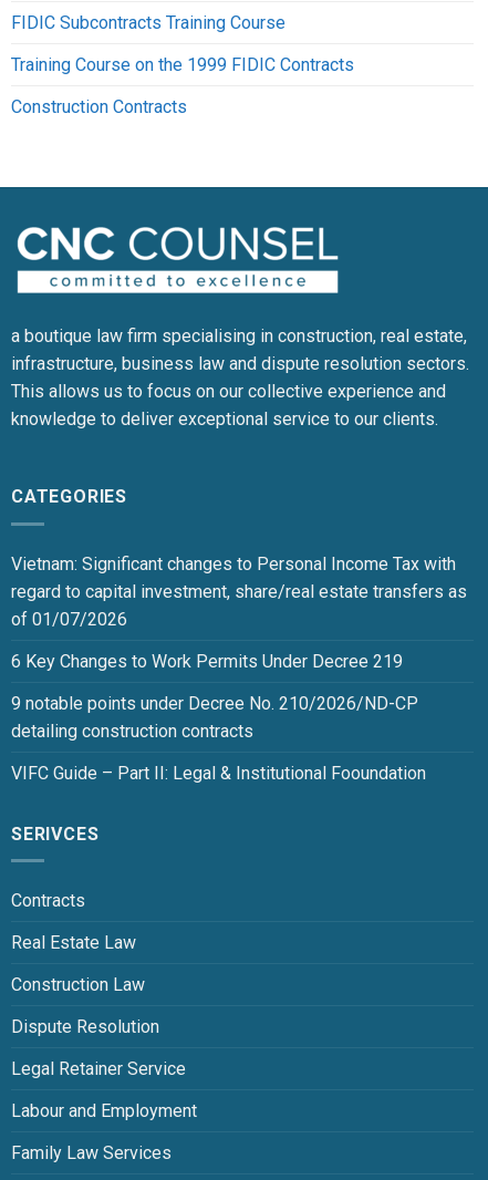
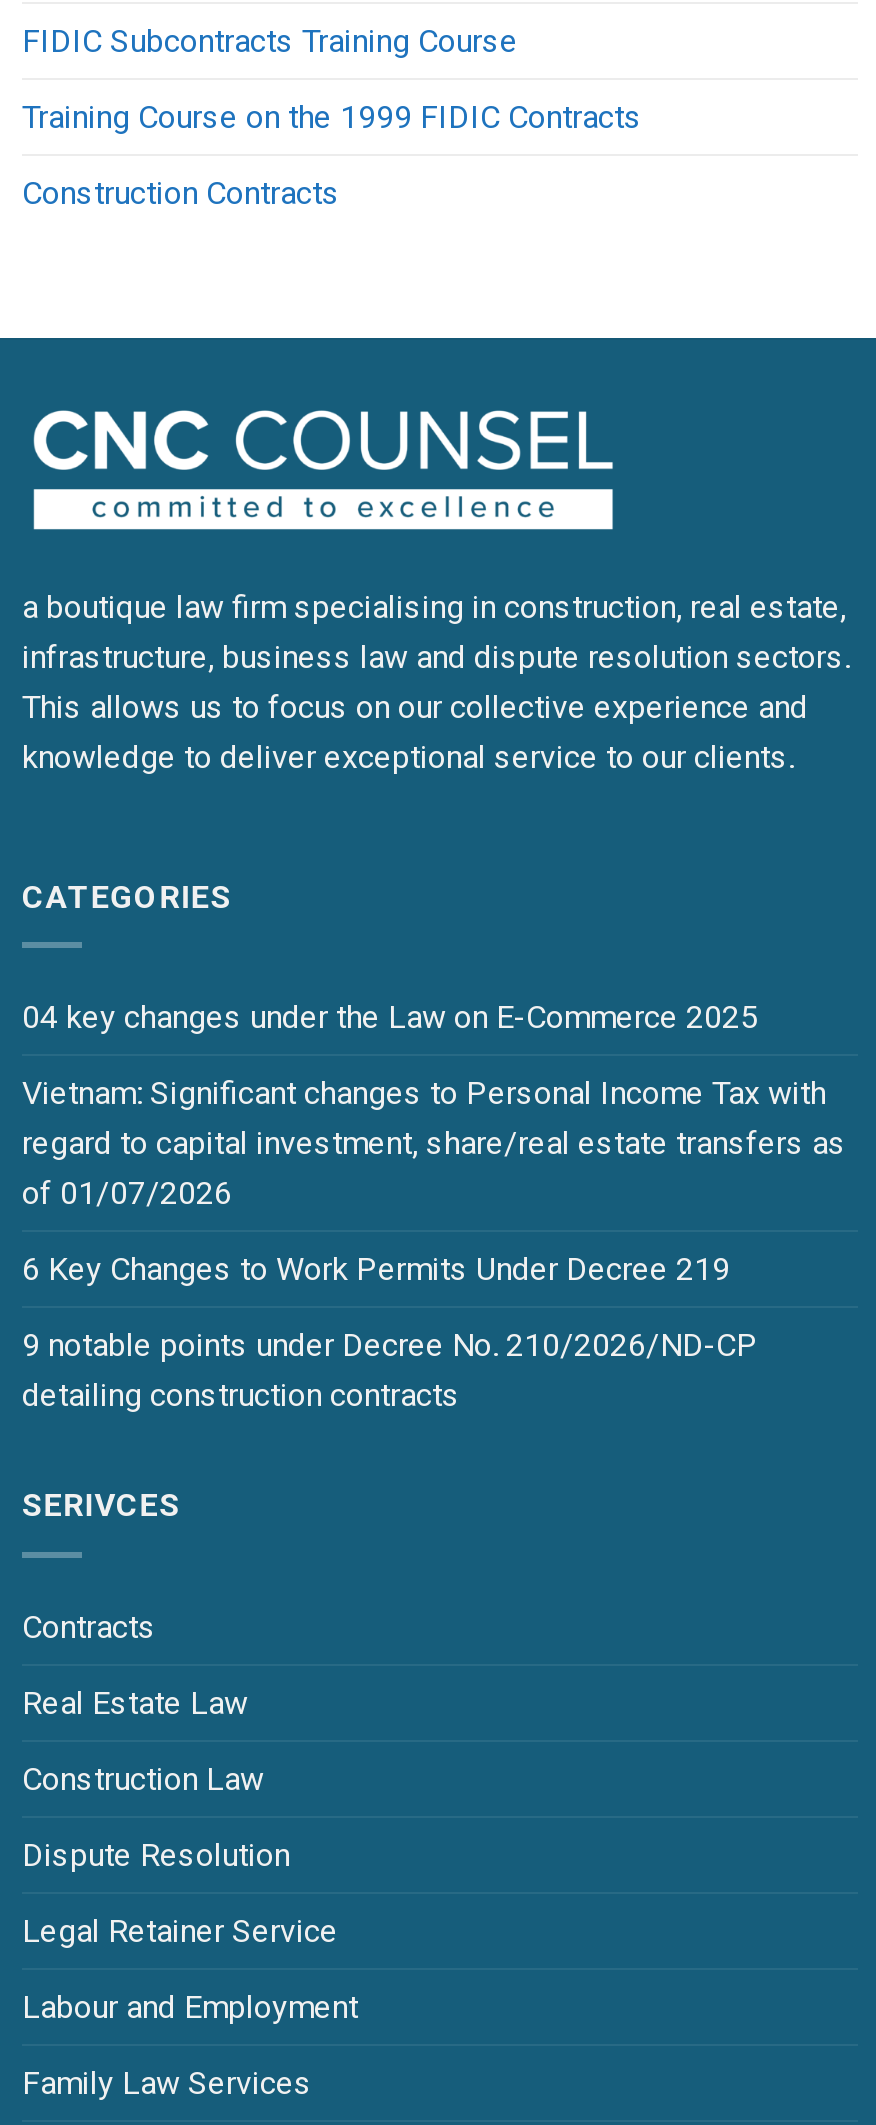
+ 04 key changes under the Law on E-Commerce 2025

moved down: Vietnam: Significant changes to Personal Income Tax with | regard to capital investment, share/real estate transfers as | of 01/07/2026 | 6 Key Changes to Work Permits Under Decree 219 | 9 notable points under Decree No. 210/2026/ND-CP | detailing construction contracts

- VIFC Guide – Part II: Legal & Institutional Fooundation
